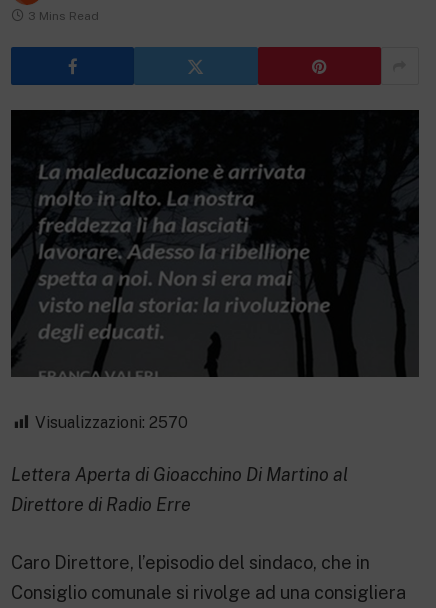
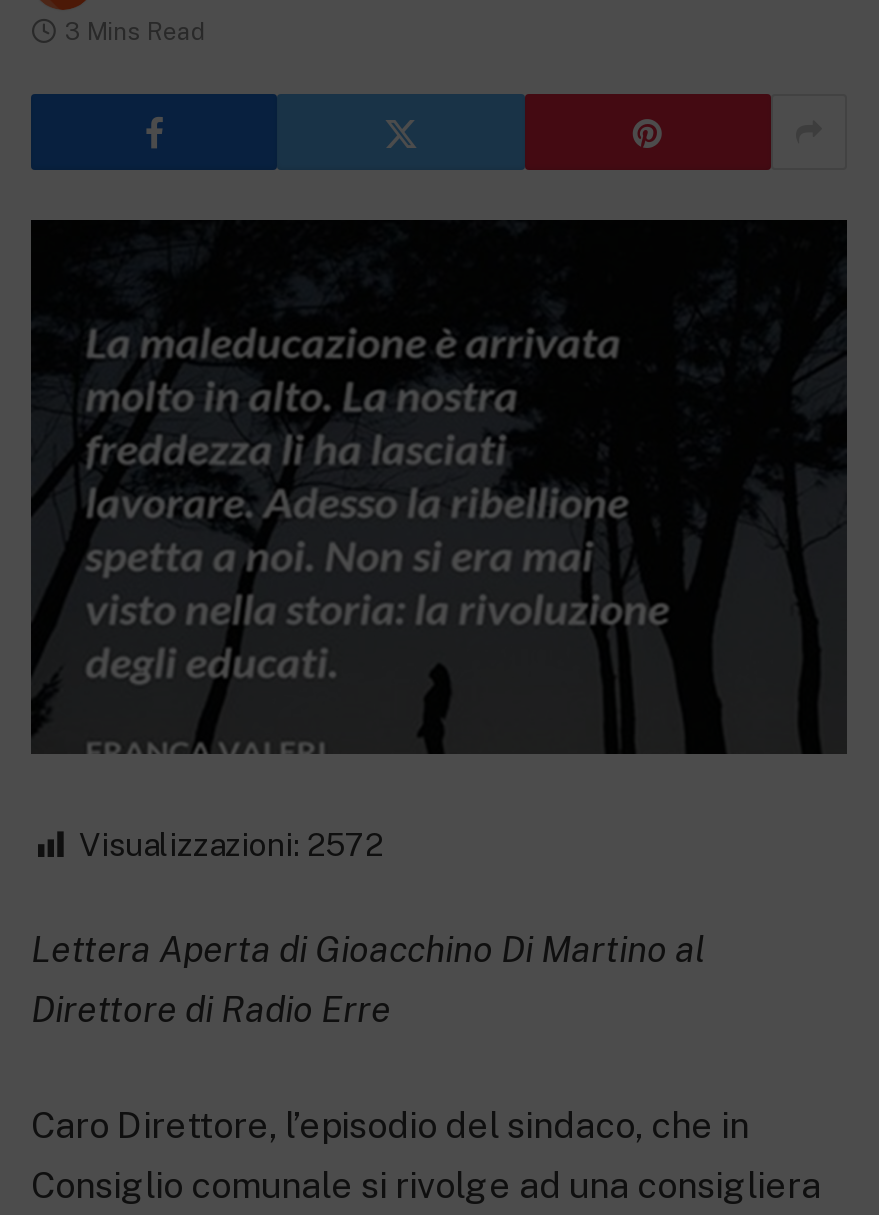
- Visualizzazioni: 2570
+ Visualizzazioni: 2572
